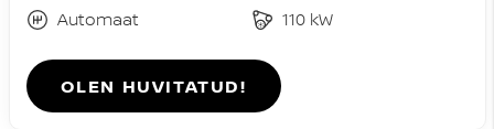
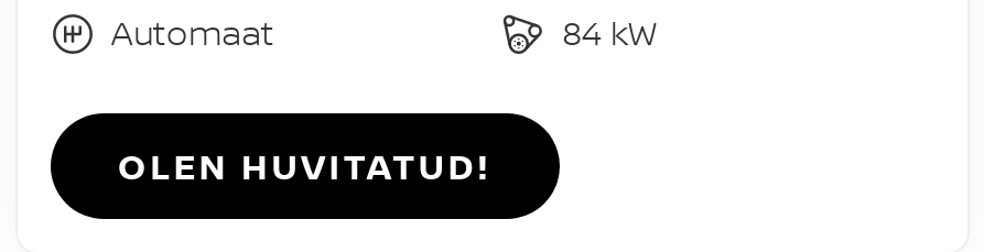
- 110 kW
+ 84 kW
